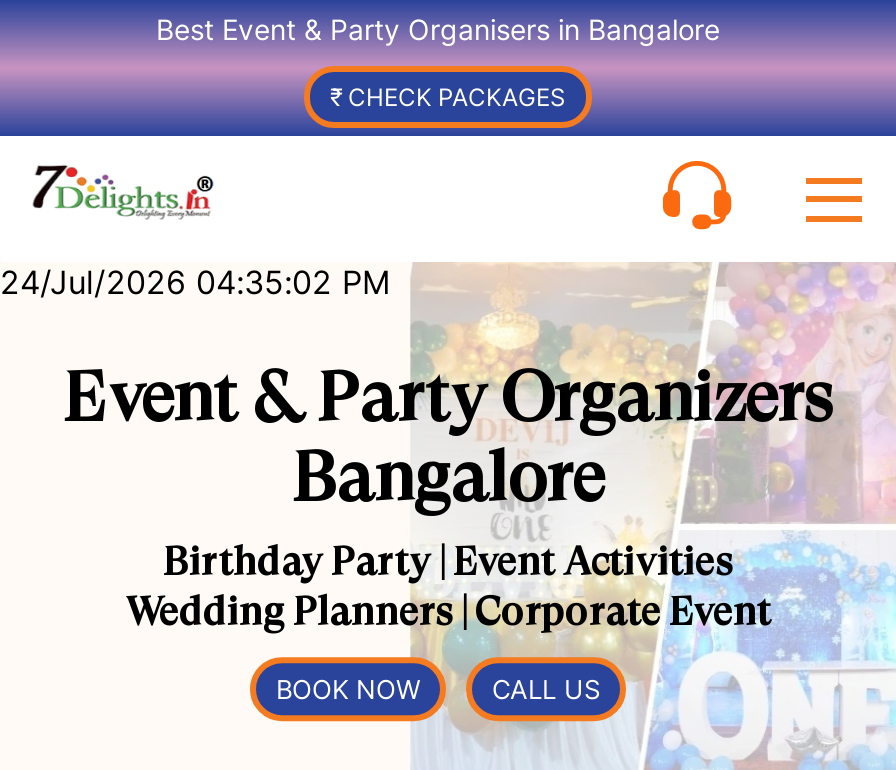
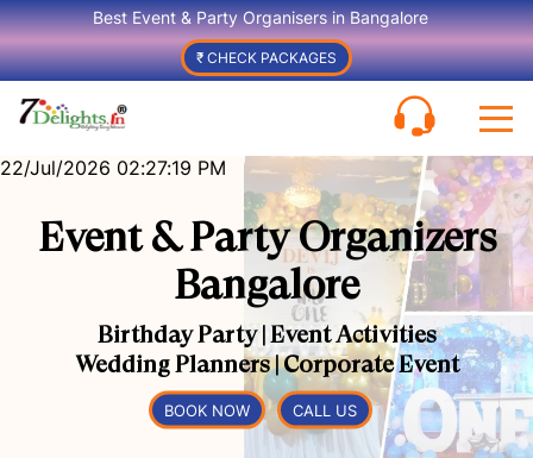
- 24/Jul/2026 04:35:02 PM
+ 22/Jul/2026 02:27:19 PM
